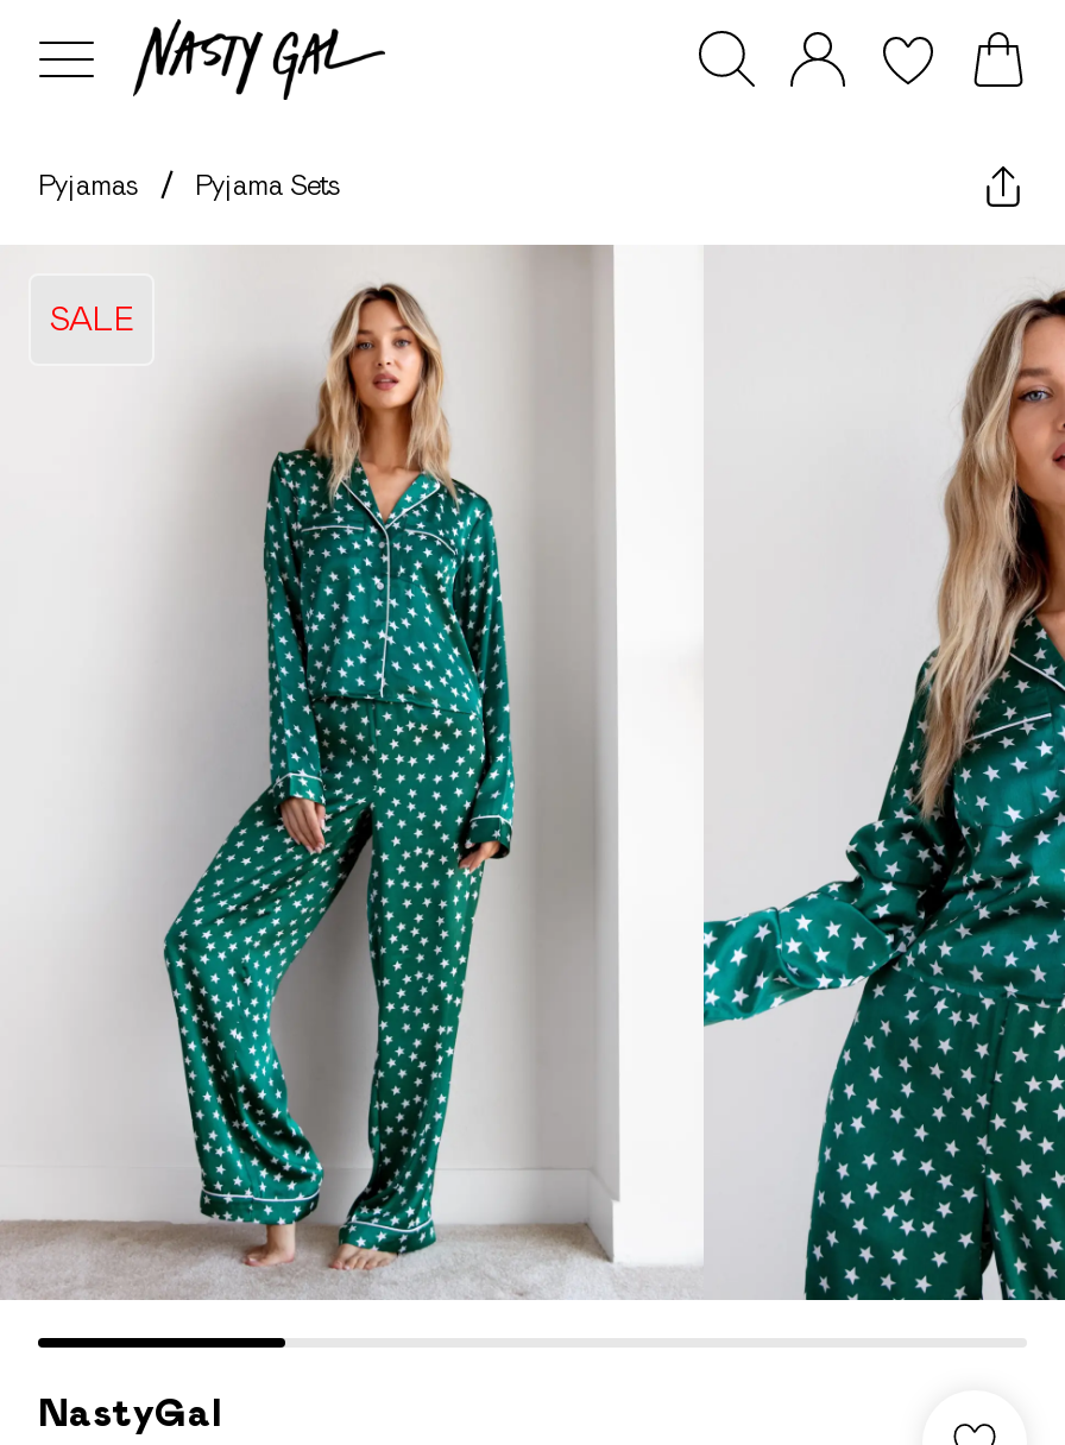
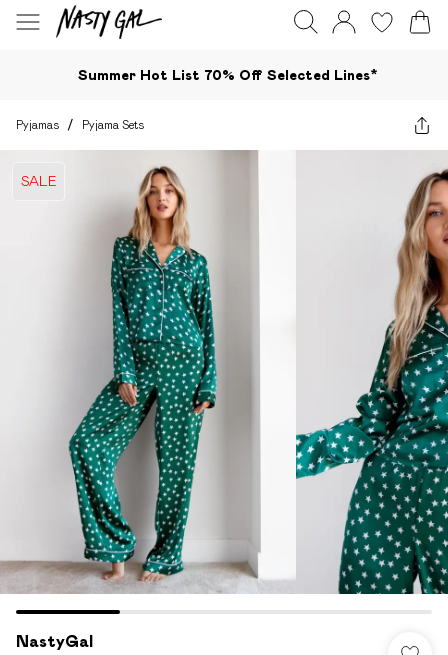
+ Summer Hot List 70% Off Selected Lines*
